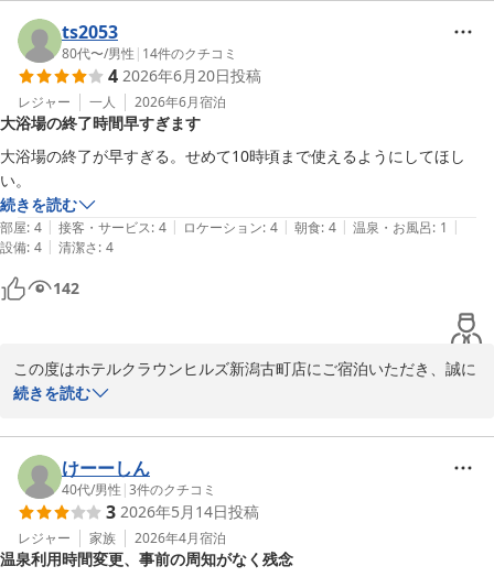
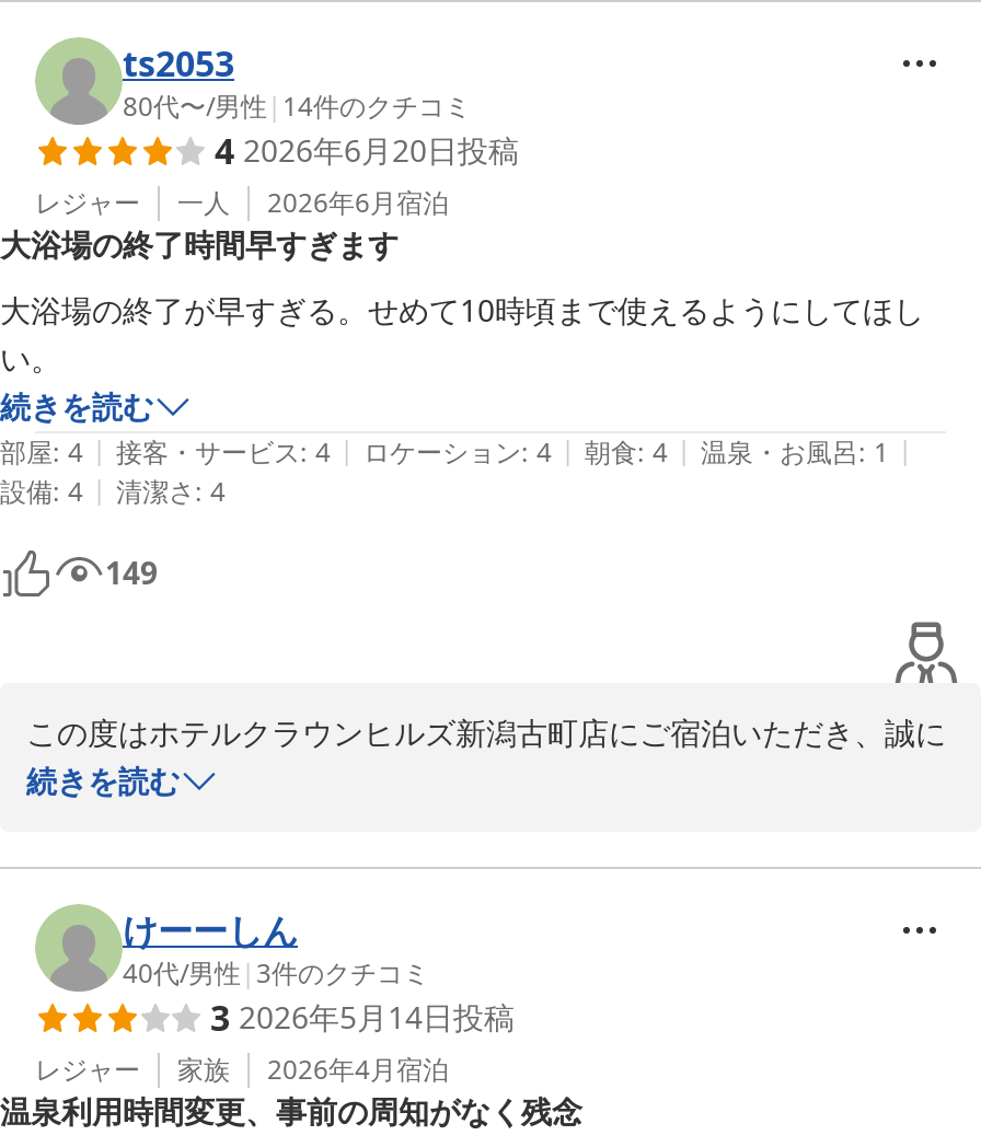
- 142
+ 149
